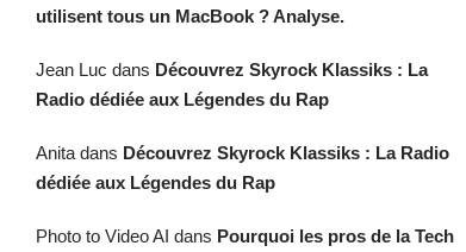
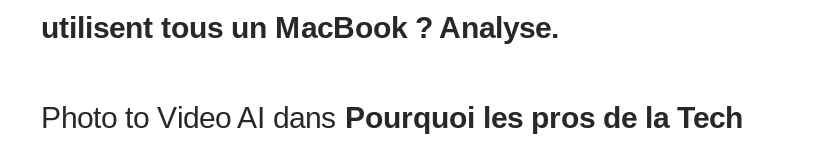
- Jean Luc dans Découvrez Skyrock Klassiks : La
- Radio dédiée aux Légendes du Rap
- Anita dans Découvrez Skyrock Klassiks : La Radio
- dédiée aux Légendes du Rap
